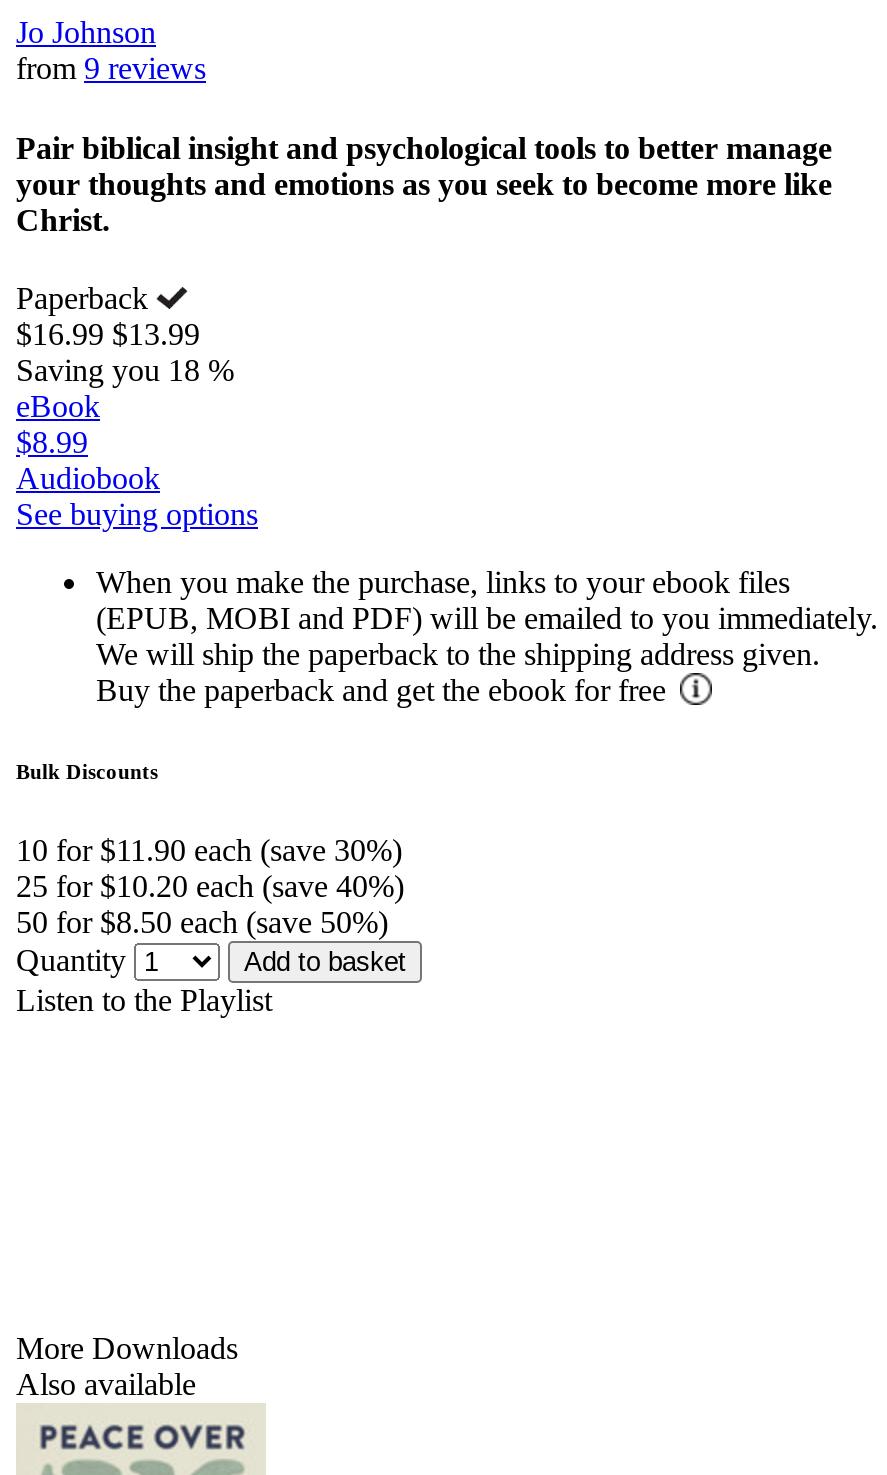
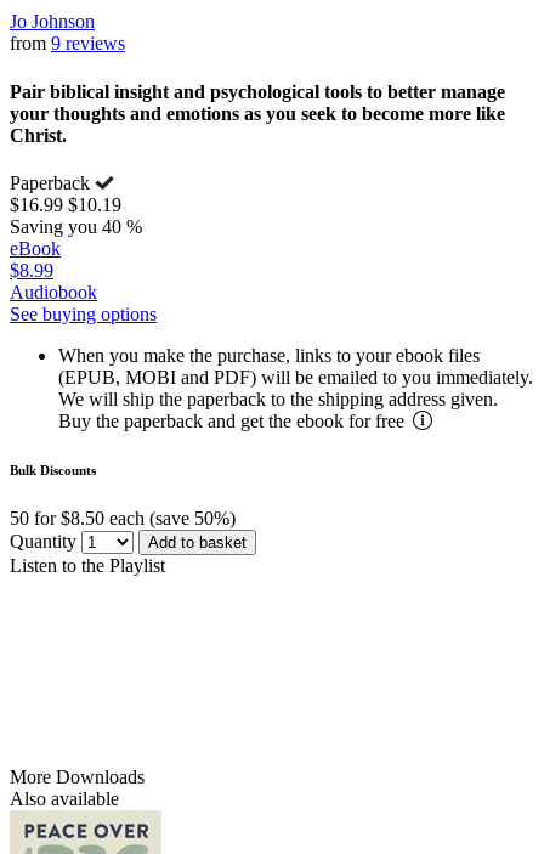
- $16.99 $13.99
+ $16.99 $10.19

- Saving you 18 %
+ Saving you 40 %

- 10 for $11.90 each (save 30%)
- 25 for $10.20 each (save 40%)
